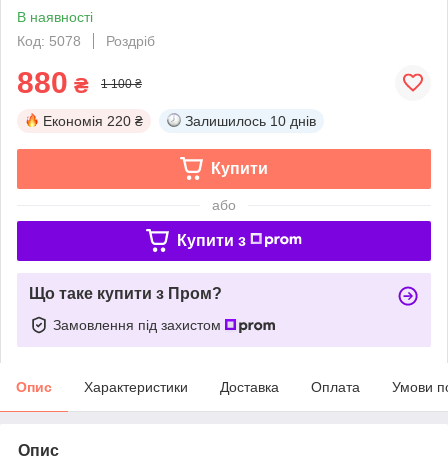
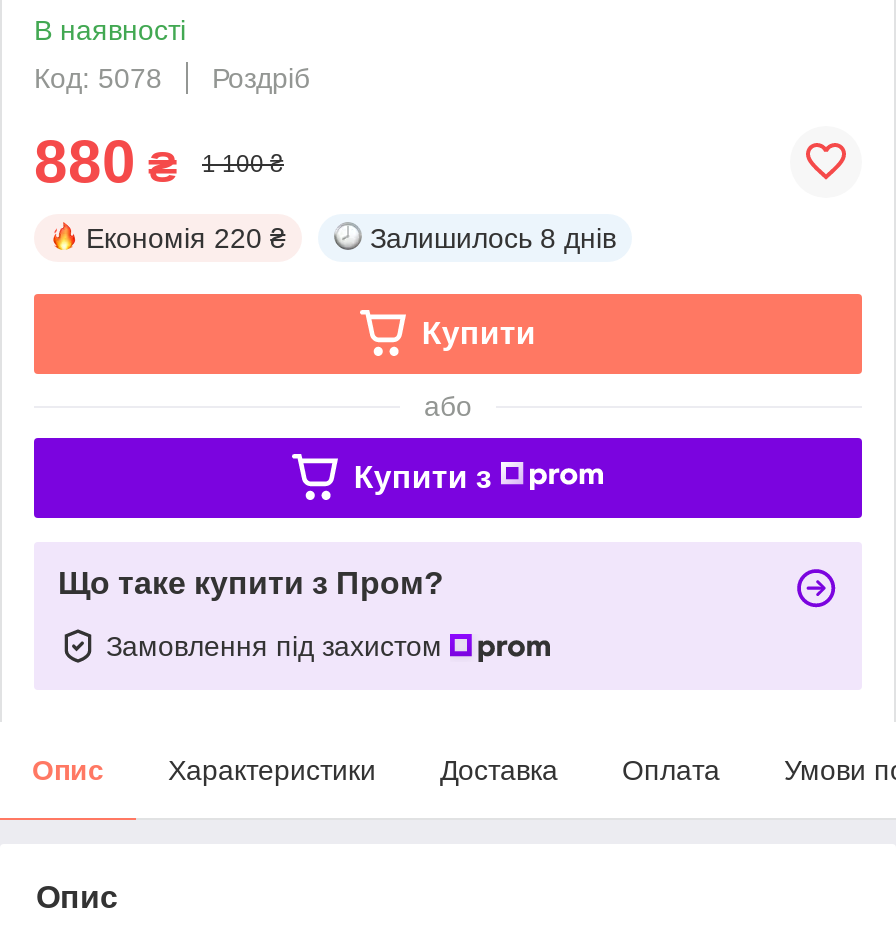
- Залишилось 10 днів
+ Залишилось 8 днів
